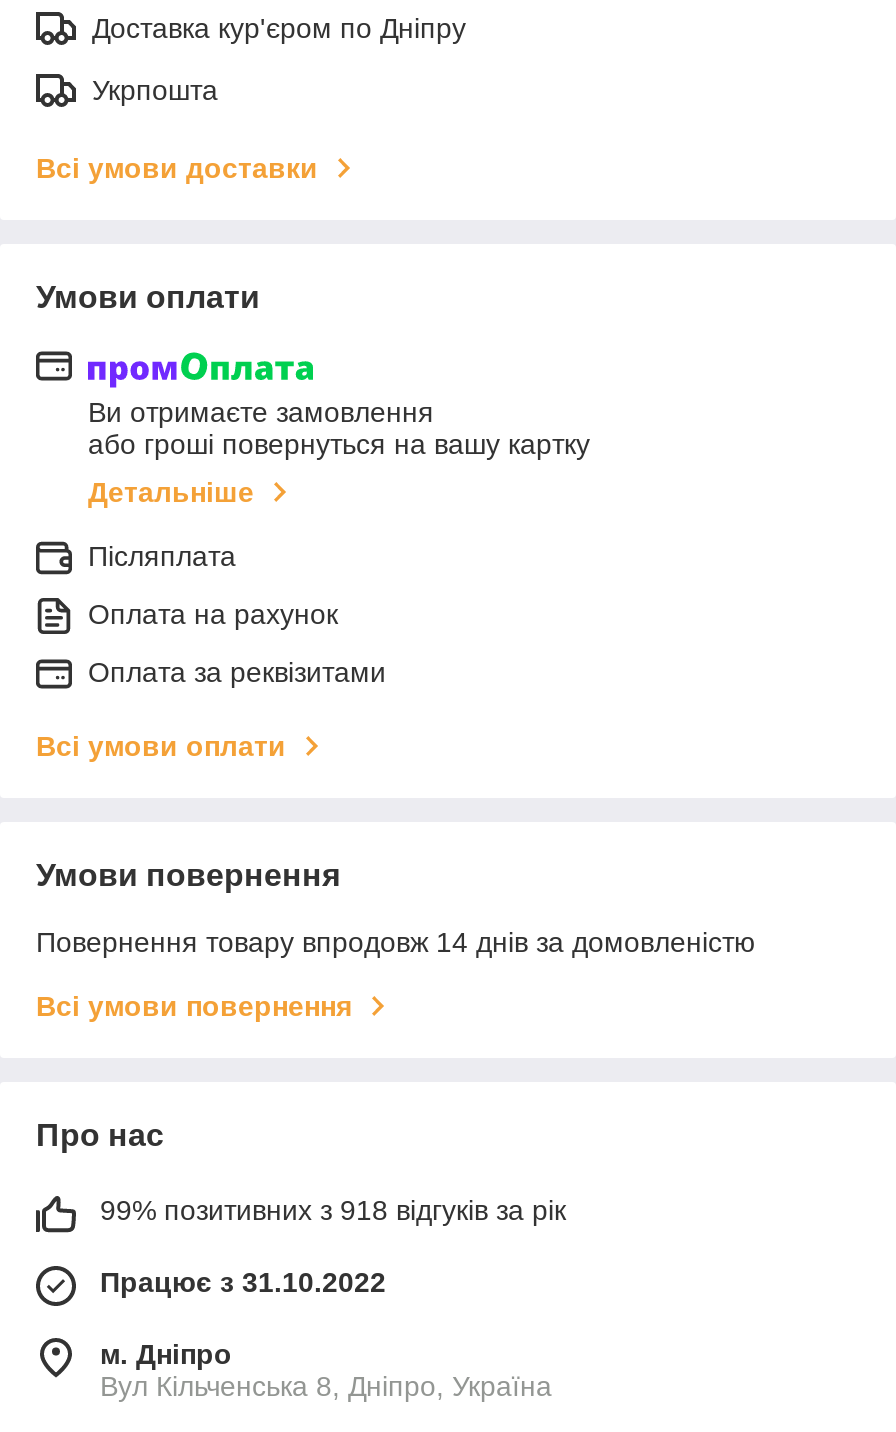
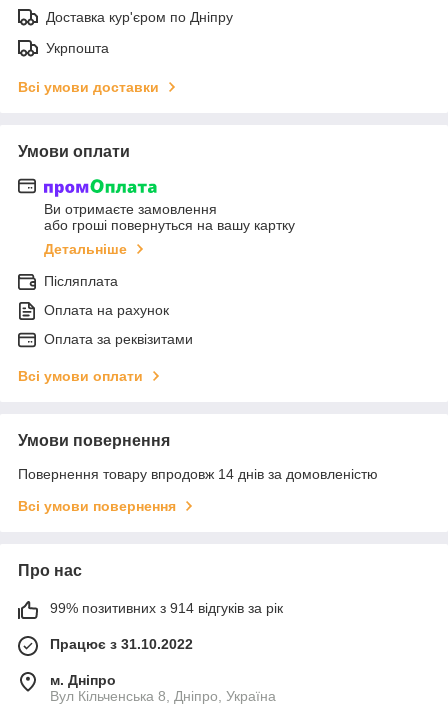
- 99% позитивних з 918 відгуків за рік
+ 99% позитивних з 914 відгуків за рік
